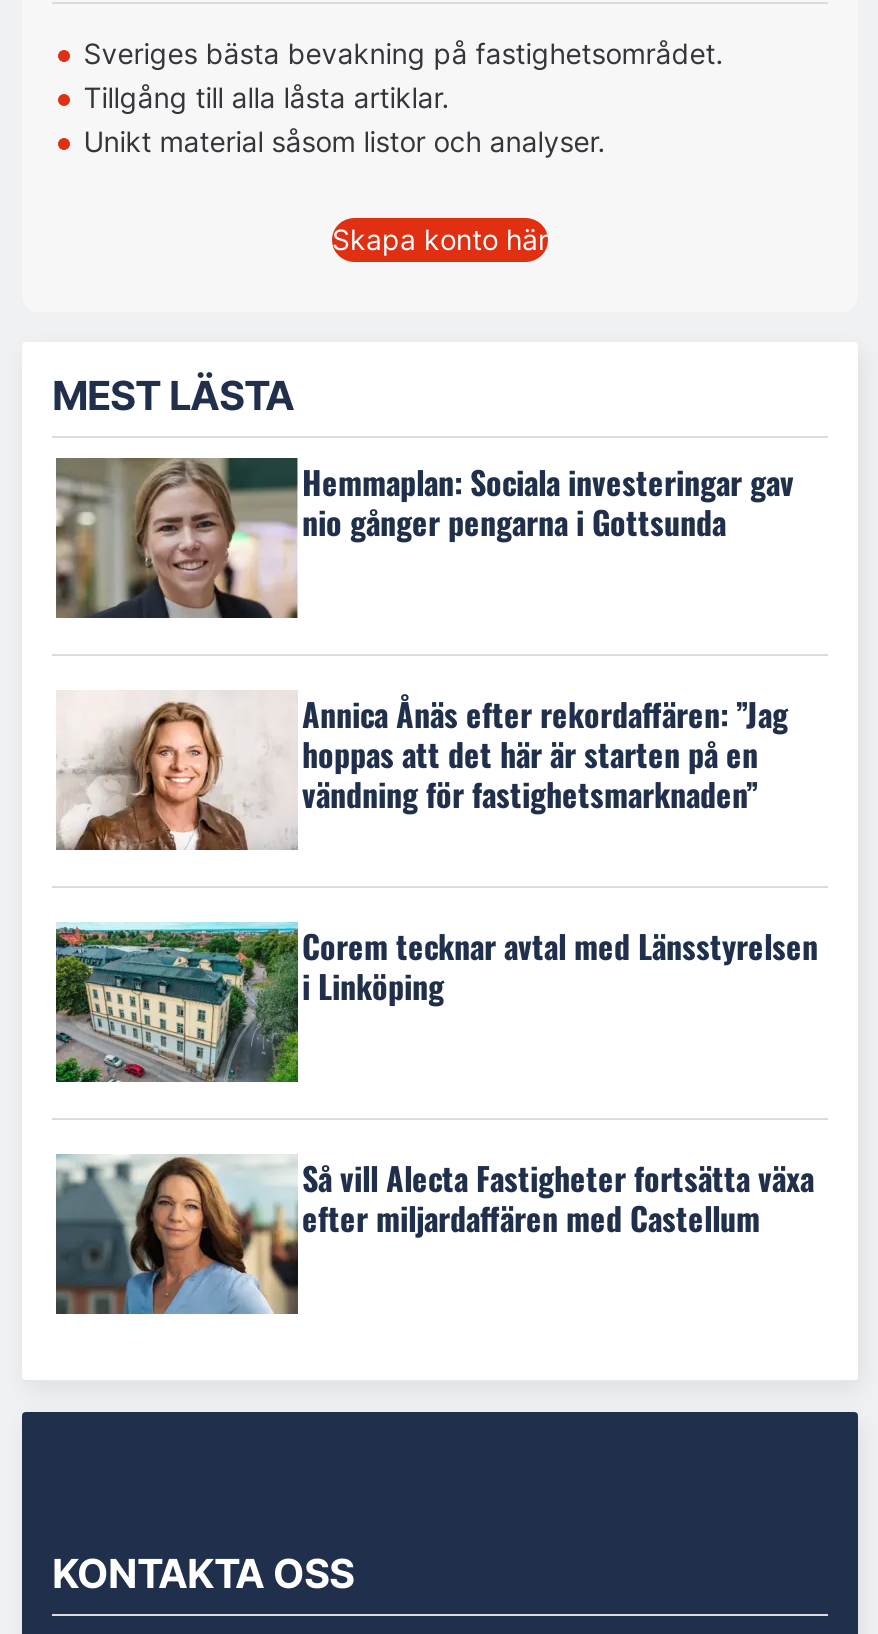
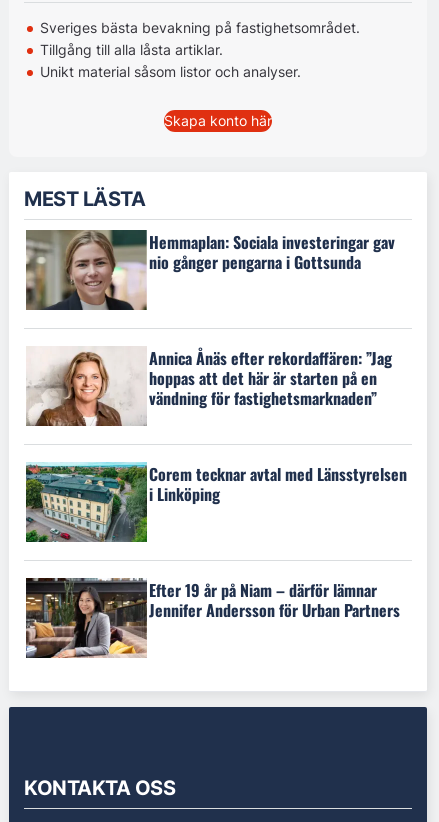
- [image]
- Så vill Alecta Fastigheter fortsätta växa
- efter miljardaffären med Castellum
+ [image]
+ Efter 19 år på Niam – därför lämnar
+ Jennifer Andersson för Urban Partners
